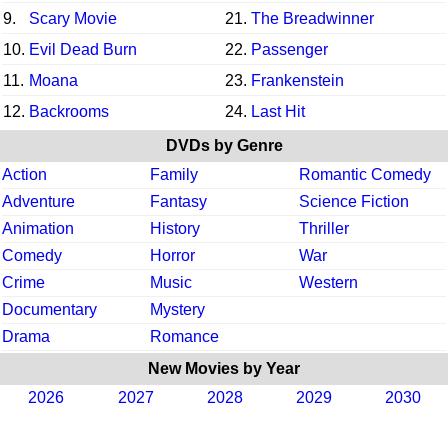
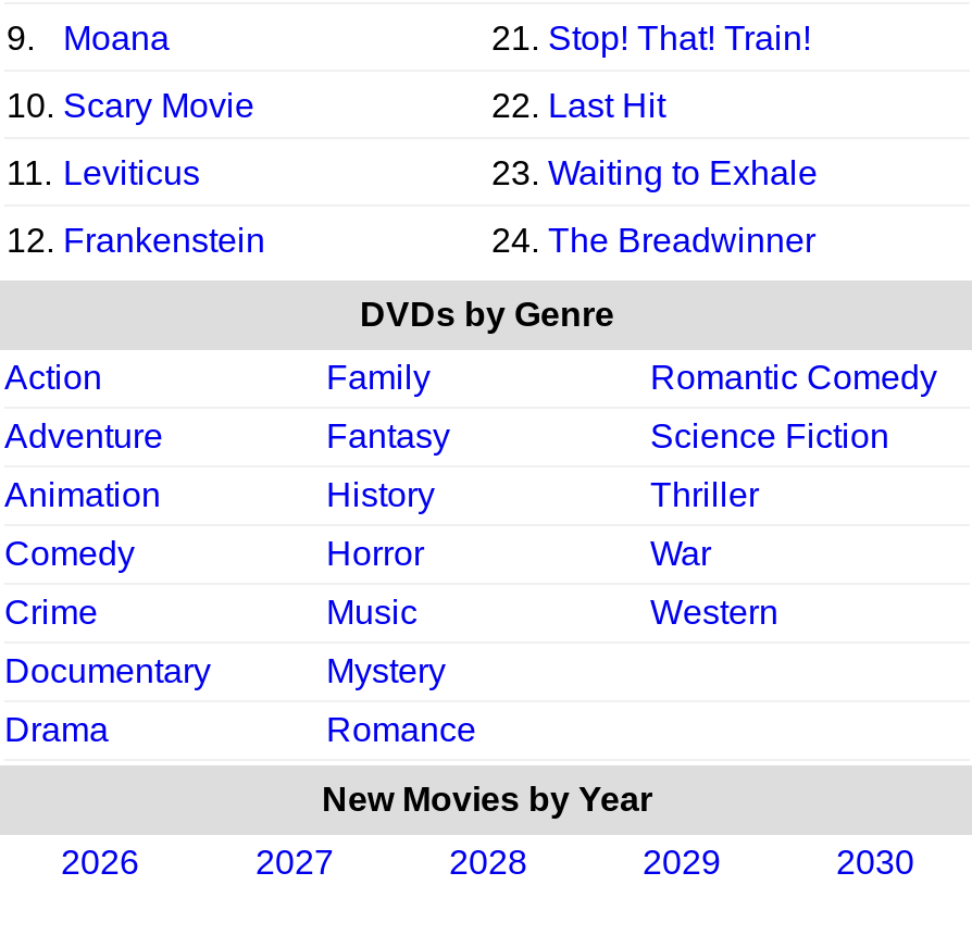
- Scary Movie
- 21. The Breadwinner
+ Moana
+ 21. Stop! That! Train!

- 10. Evil Dead Burn
- 22. Passenger
+ 10. Scary Movie
+ 22. Last Hit

- 11. Moana
- 23. Frankenstein
+ 11. Leviticus
+ 23. Waiting to Exhale

- 12. Backrooms
- 24. Last Hit
+ 12. Frankenstein
+ 24. The Breadwinner
